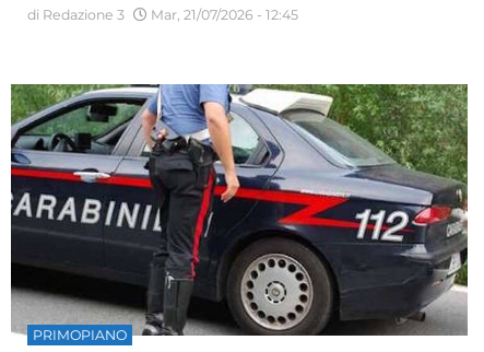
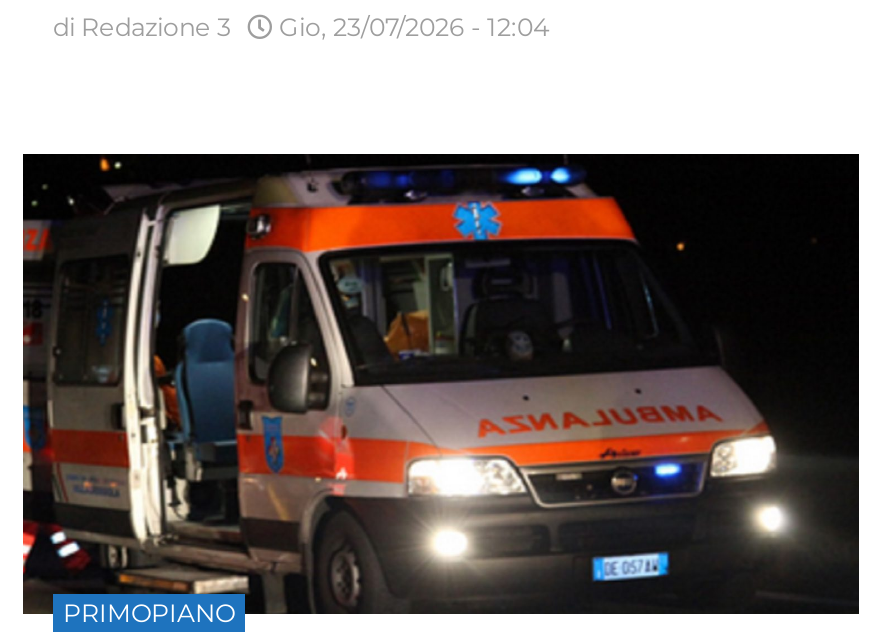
- di Redazione 3 Mar, 21/07/2026 - 12:45
+ di Redazione 3 Gio, 23/07/2026 - 12:04

- [image]
+ [image]
